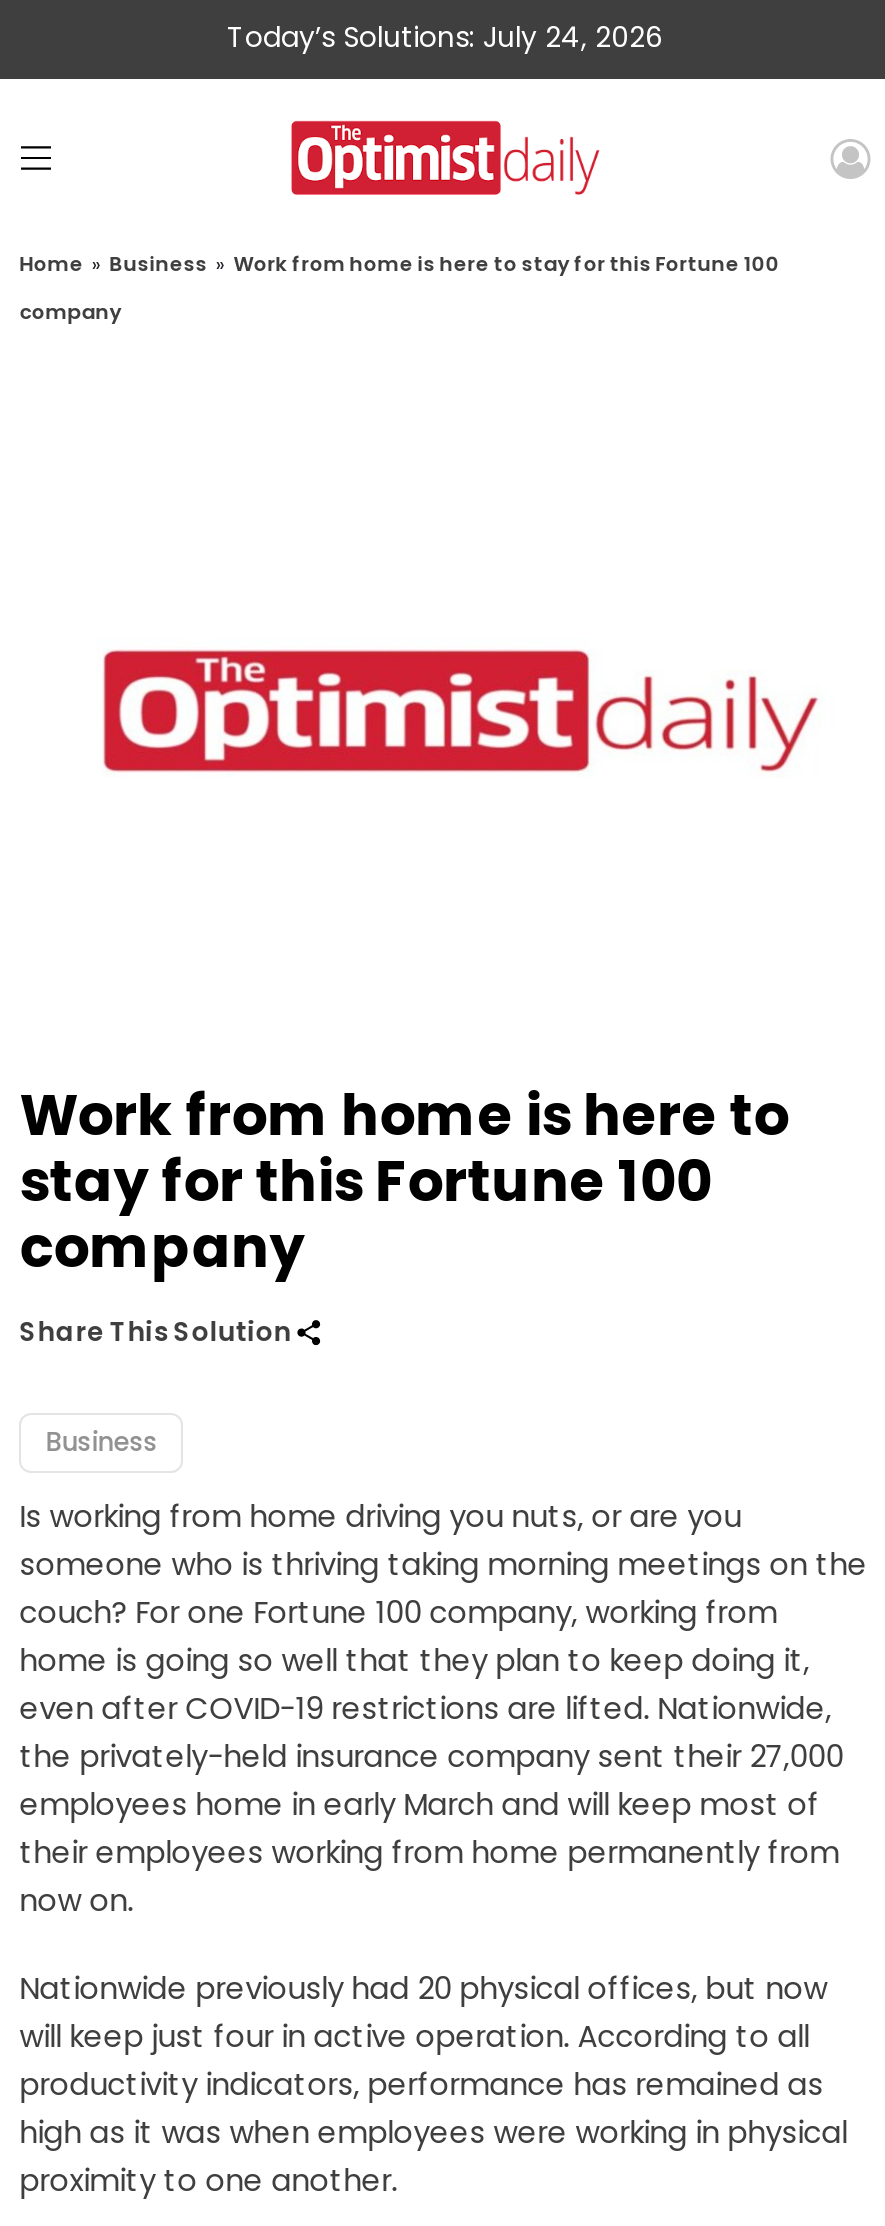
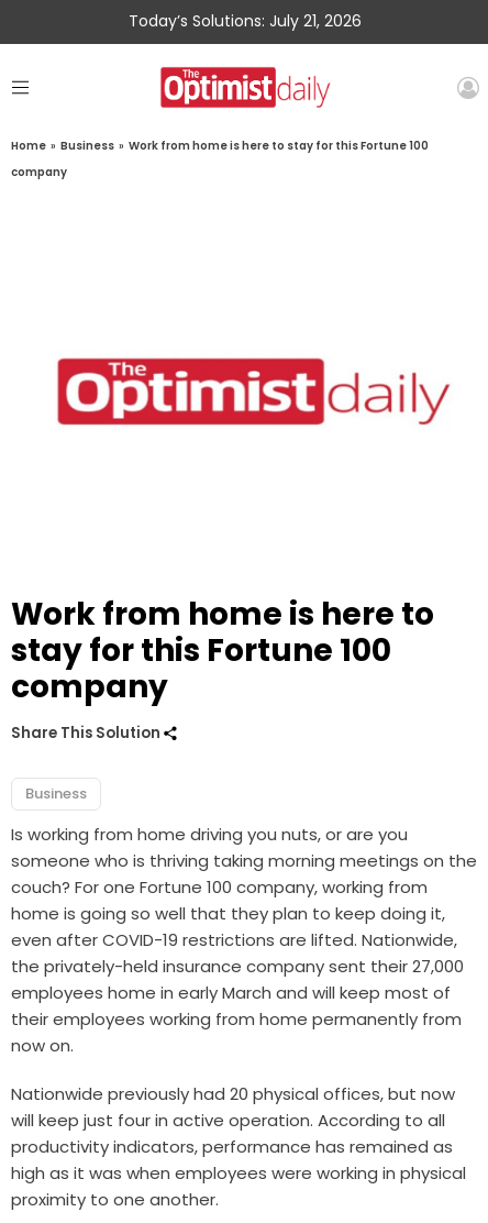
- Today’s Solutions: July 24, 2026
+ Today’s Solutions: July 21, 2026
